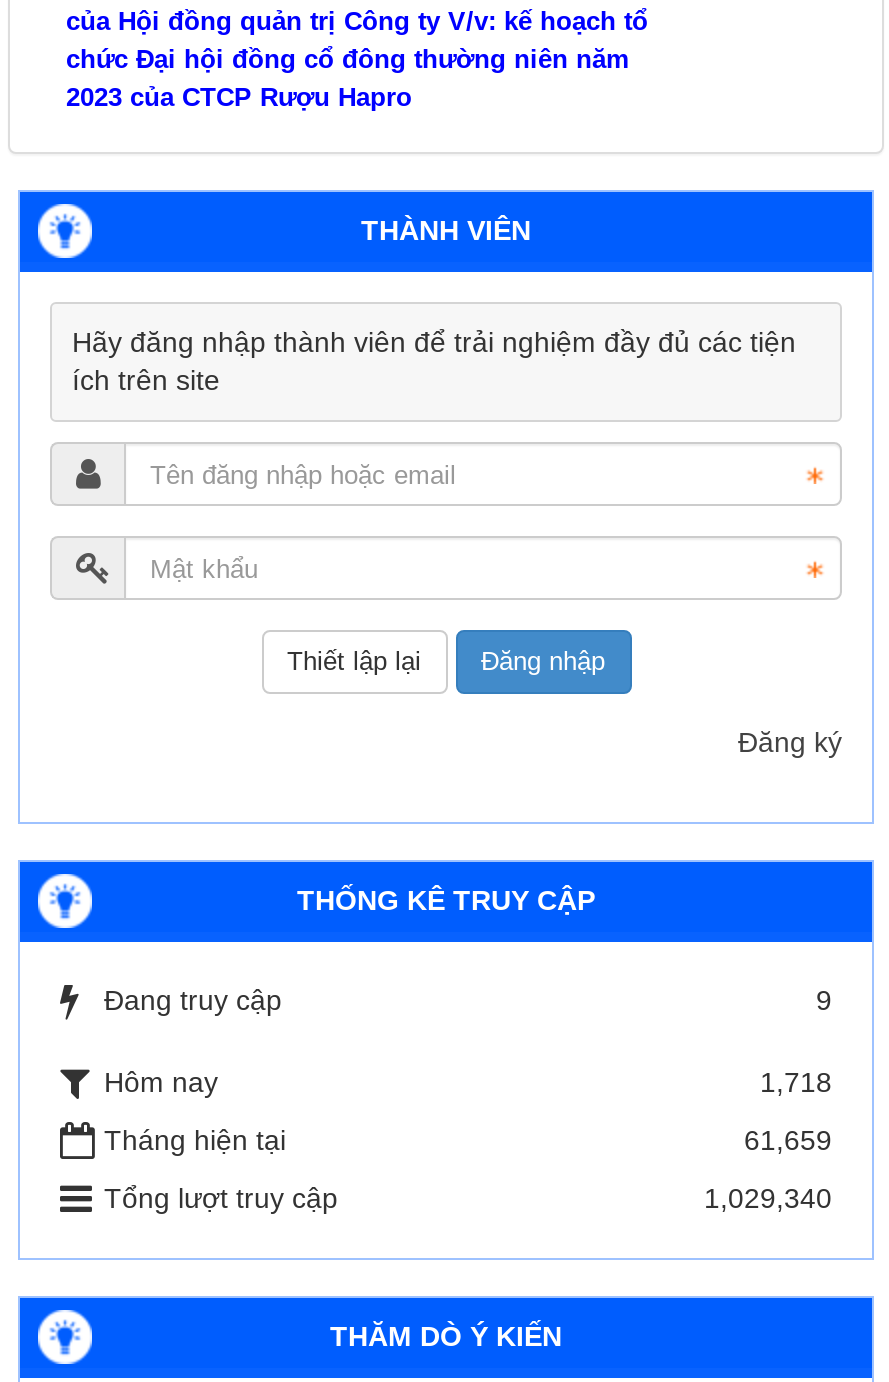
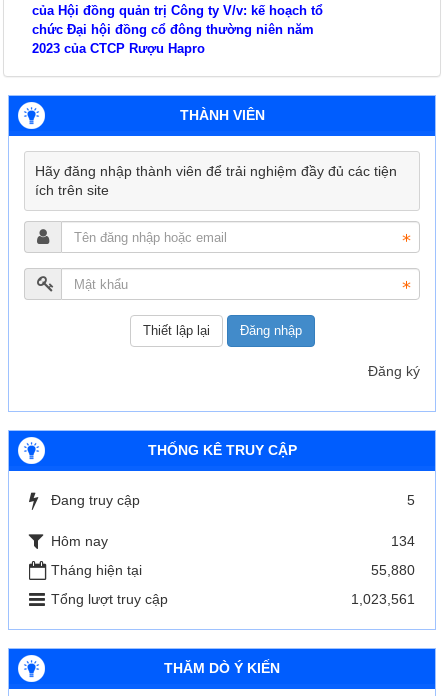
- 9
+ 5

- 1,718
+ 134

- 61,659
+ 55,880

- 1,029,340
+ 1,023,561
